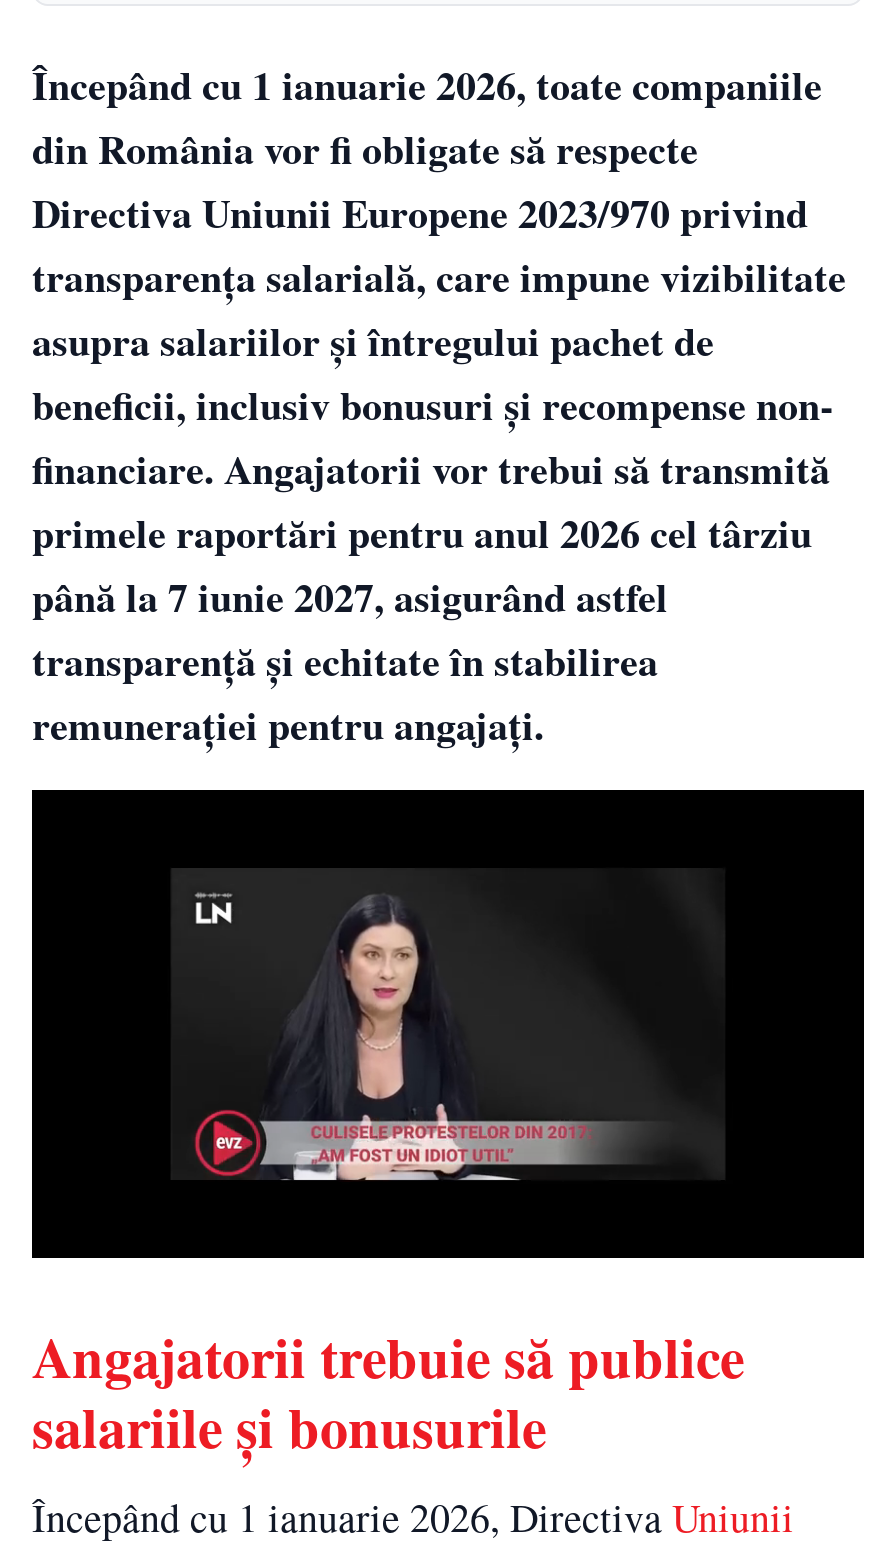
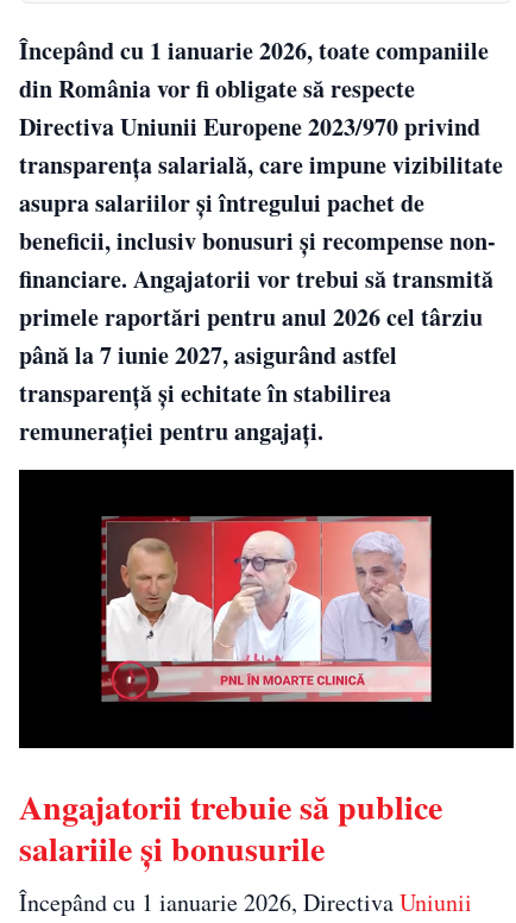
- [image]
+ [image]
